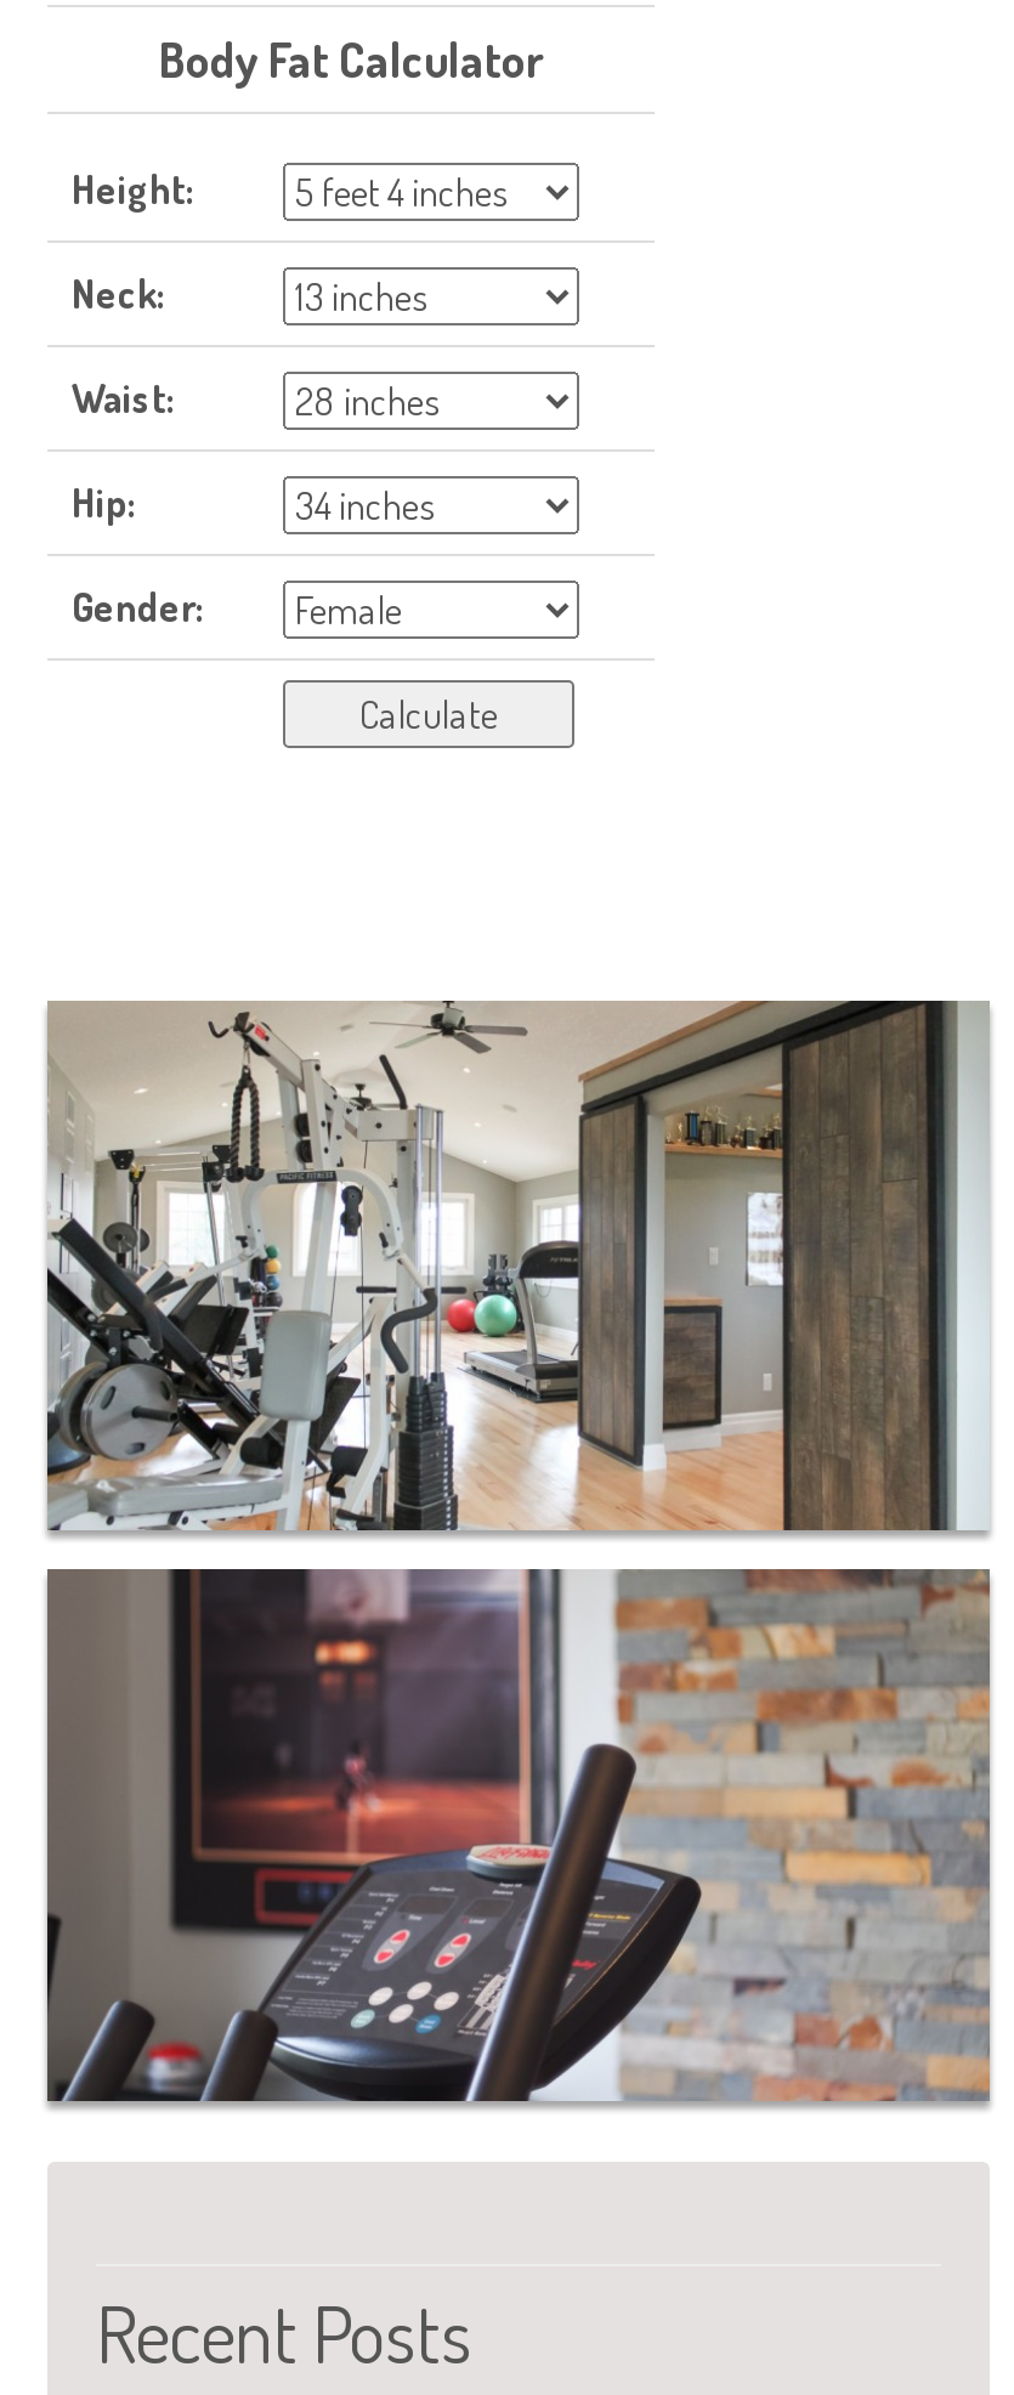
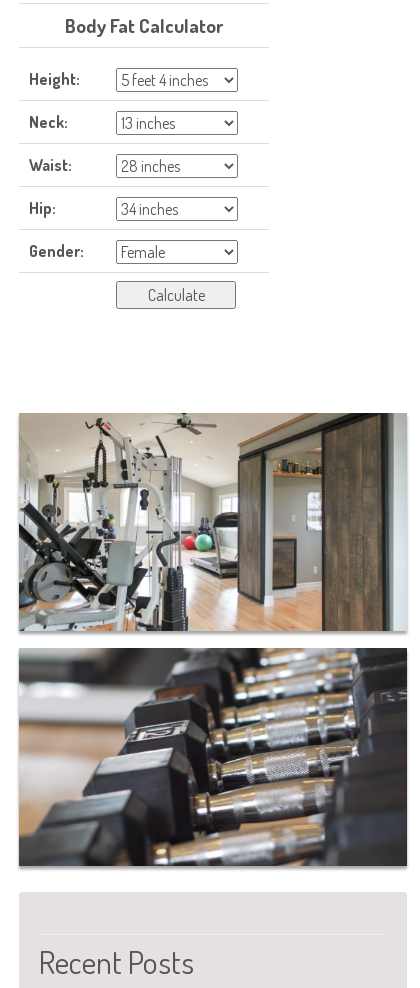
- [image]
+ [image]
